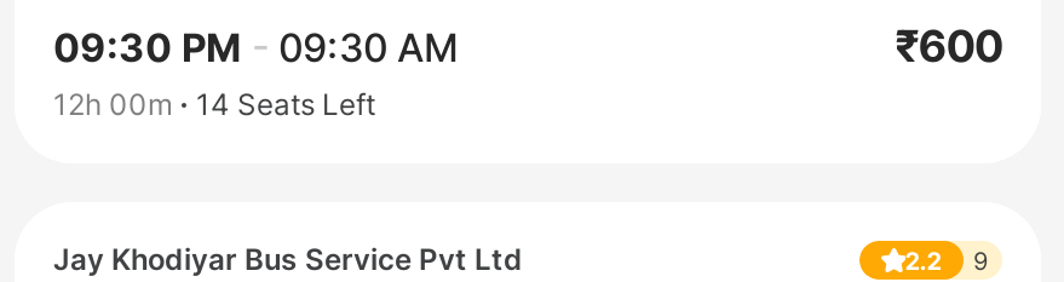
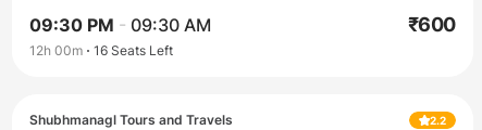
- 12h 00m 14 Seats Left
+ 12h 00m 16 Seats Left

- Jay Khodiyar Bus Service Pvt Ltd
+ Shubhmanagl Tours and Travels

- 9
